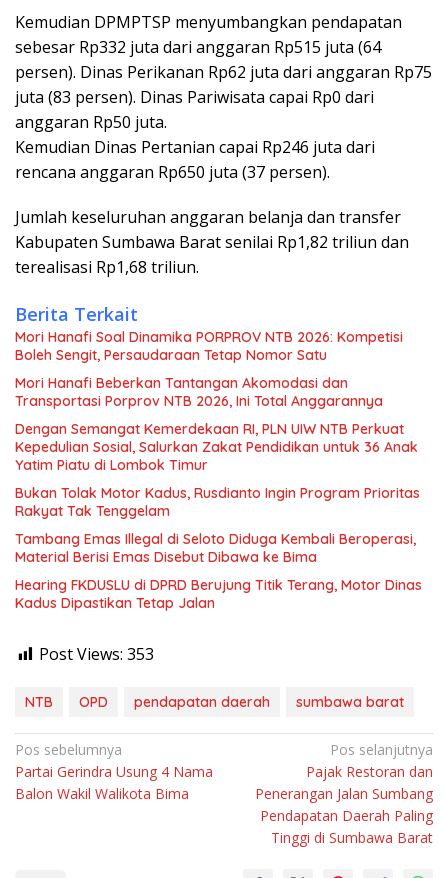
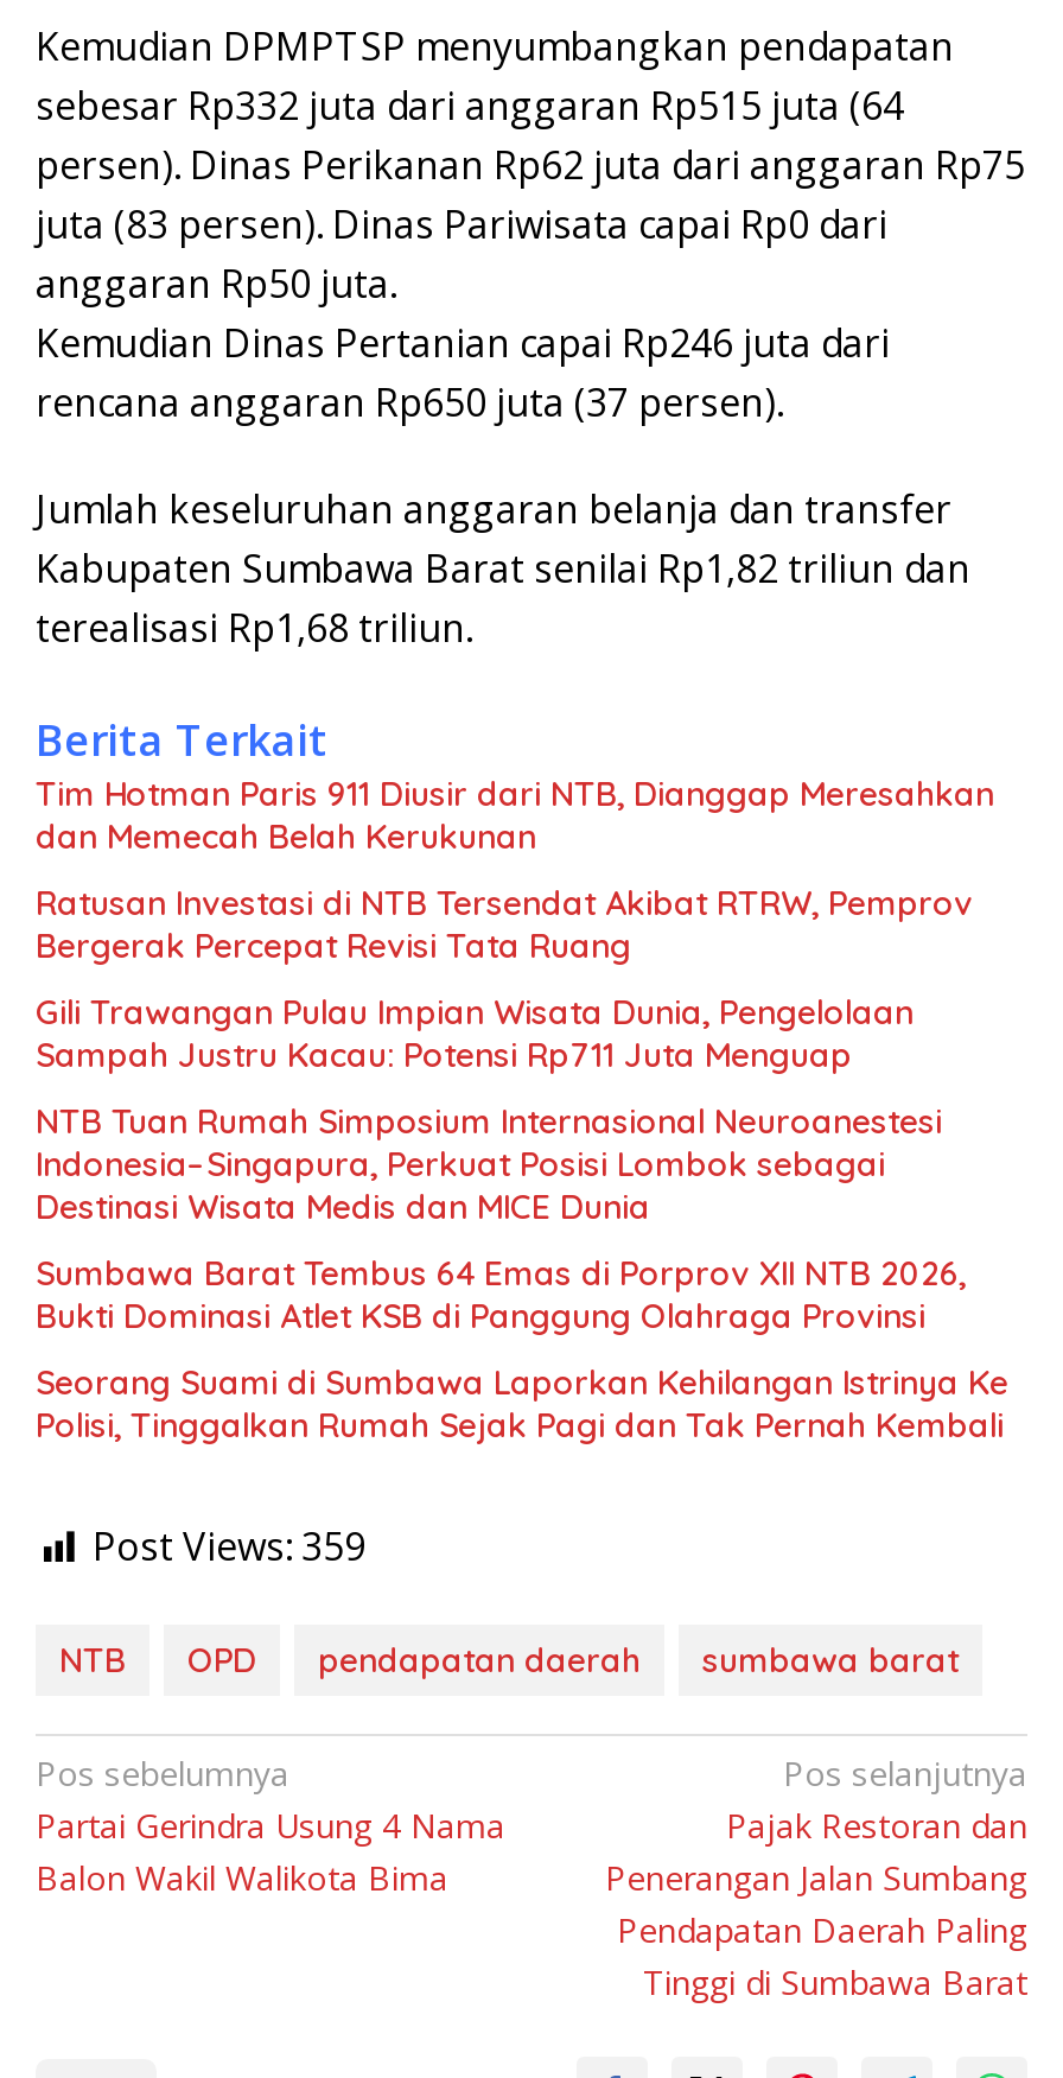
- Mori Hanafi Soal Dinamika PORPROV NTB 2026: Kompetisi
- Boleh Sengit, Persaudaraan Tetap Nomor Satu
+ Tim Hotman Paris 911 Diusir dari NTB, Dianggap Meresahkan
+ dan Memecah Belah Kerukunan

- Mori Hanafi Beberkan Tantangan Akomodasi dan
- Transportasi Porprov NTB 2026, Ini Total Anggarannya
+ Ratusan Investasi di NTB Tersendat Akibat RTRW, Pemprov
+ Bergerak Percepat Revisi Tata Ruang

- Dengan Semangat Kemerdekaan RI, PLN UIW NTB Perkuat
- Kepedulian Sosial, Salurkan Zakat Pendidikan untuk 36 Anak
- Yatim Piatu di Lombok Timur
+ Gili Trawangan Pulau Impian Wisata Dunia, Pengelolaan
+ Sampah Justru Kacau: Potensi Rp711 Juta Menguap

- Bukan Tolak Motor Kadus, Rusdianto Ingin Program Prioritas
- Rakyat Tak Tenggelam
+ NTB Tuan Rumah Simposium Internasional Neuroanestesi
+ Indonesia–Singapura, Perkuat Posisi Lombok sebagai
+ Destinasi Wisata Medis dan MICE Dunia

- Tambang Emas Illegal di Seloto Diduga Kembali Beroperasi,
- Material Berisi Emas Disebut Dibawa ke Bima
+ Sumbawa Barat Tembus 64 Emas di Porprov XII NTB 2026,
+ Bukti Dominasi Atlet KSB di Panggung Olahraga Provinsi

- Hearing FKDUSLU di DPRD Berujung Titik Terang, Motor Dinas
- Kadus Dipastikan Tetap Jalan
+ Seorang Suami di Sumbawa Laporkan Kehilangan Istrinya Ke
+ Polisi, Tinggalkan Rumah Sejak Pagi dan Tak Pernah Kembali

- Post Views: 353
+ Post Views: 359
